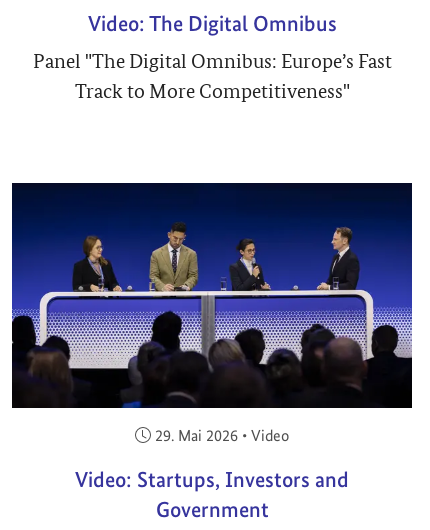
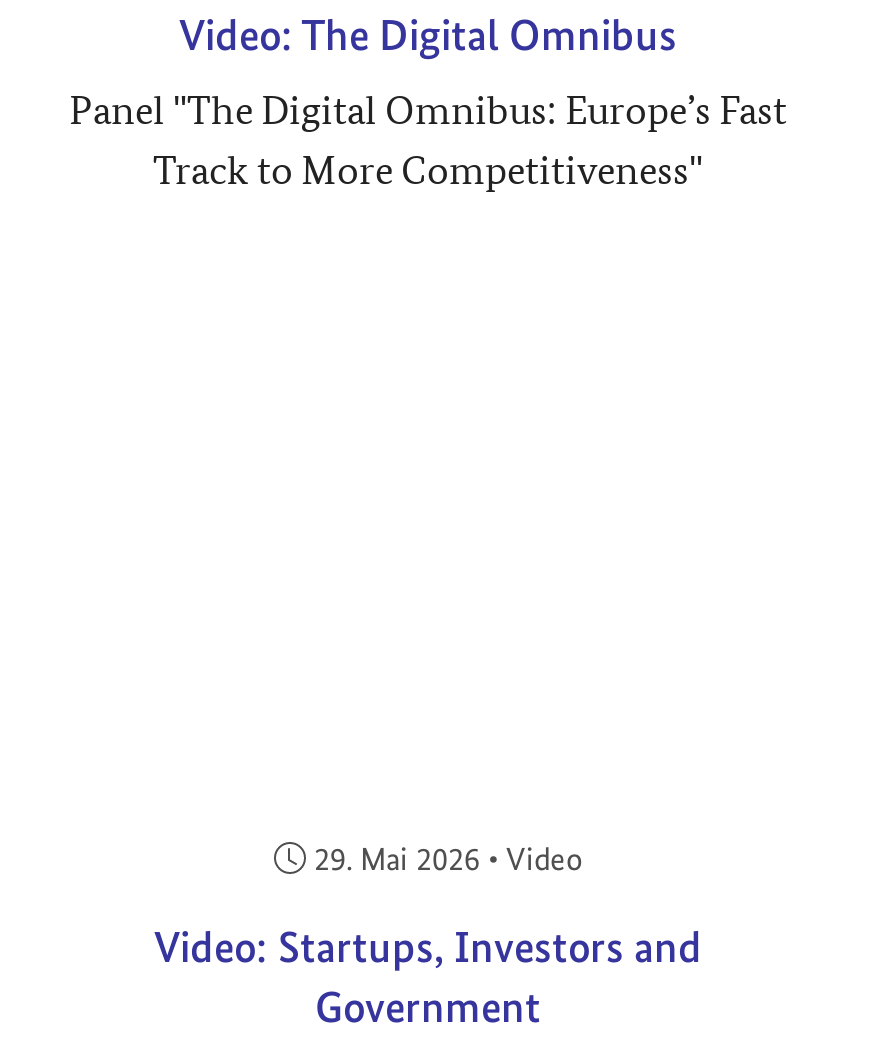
- [image]
